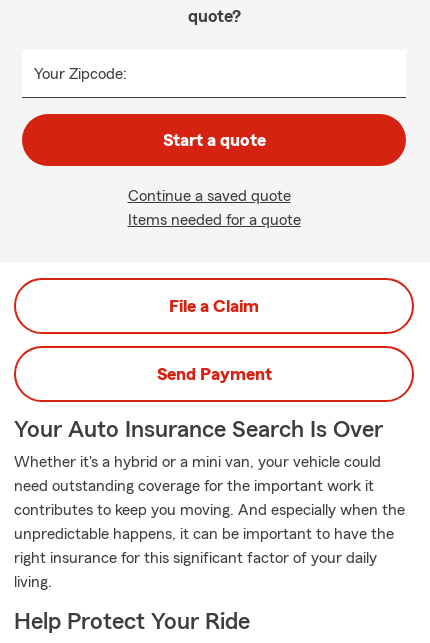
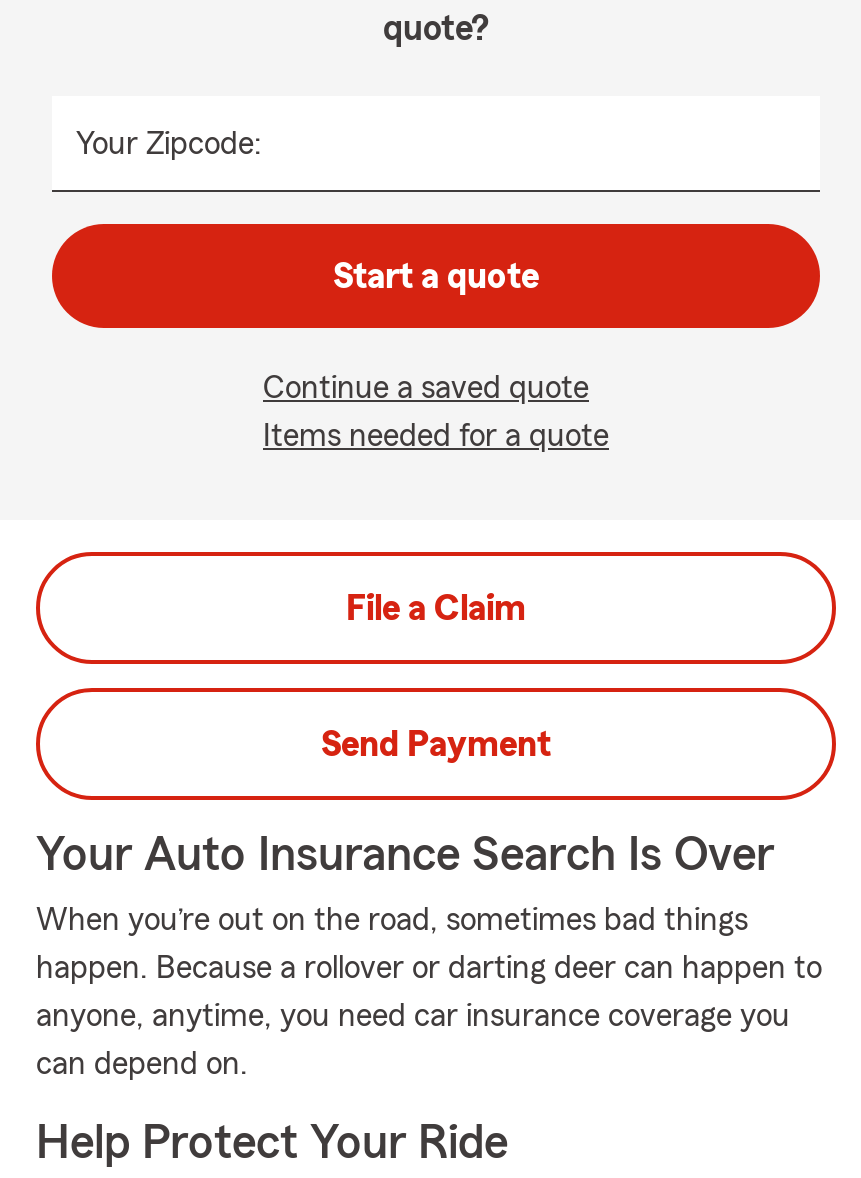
- Whether it's a hybrid or a mini van, your vehicle could
- need outstanding coverage for the important work it
- contributes to keep you moving. And especially when the
- unpredictable happens, it can be important to have the
- right insurance for this significant factor of your daily
- living.
+ When you’re out on the road, sometimes bad things
+ happen. Because a rollover or darting deer can happen to
+ anyone, anytime, you need car insurance coverage you
+ can depend on.
